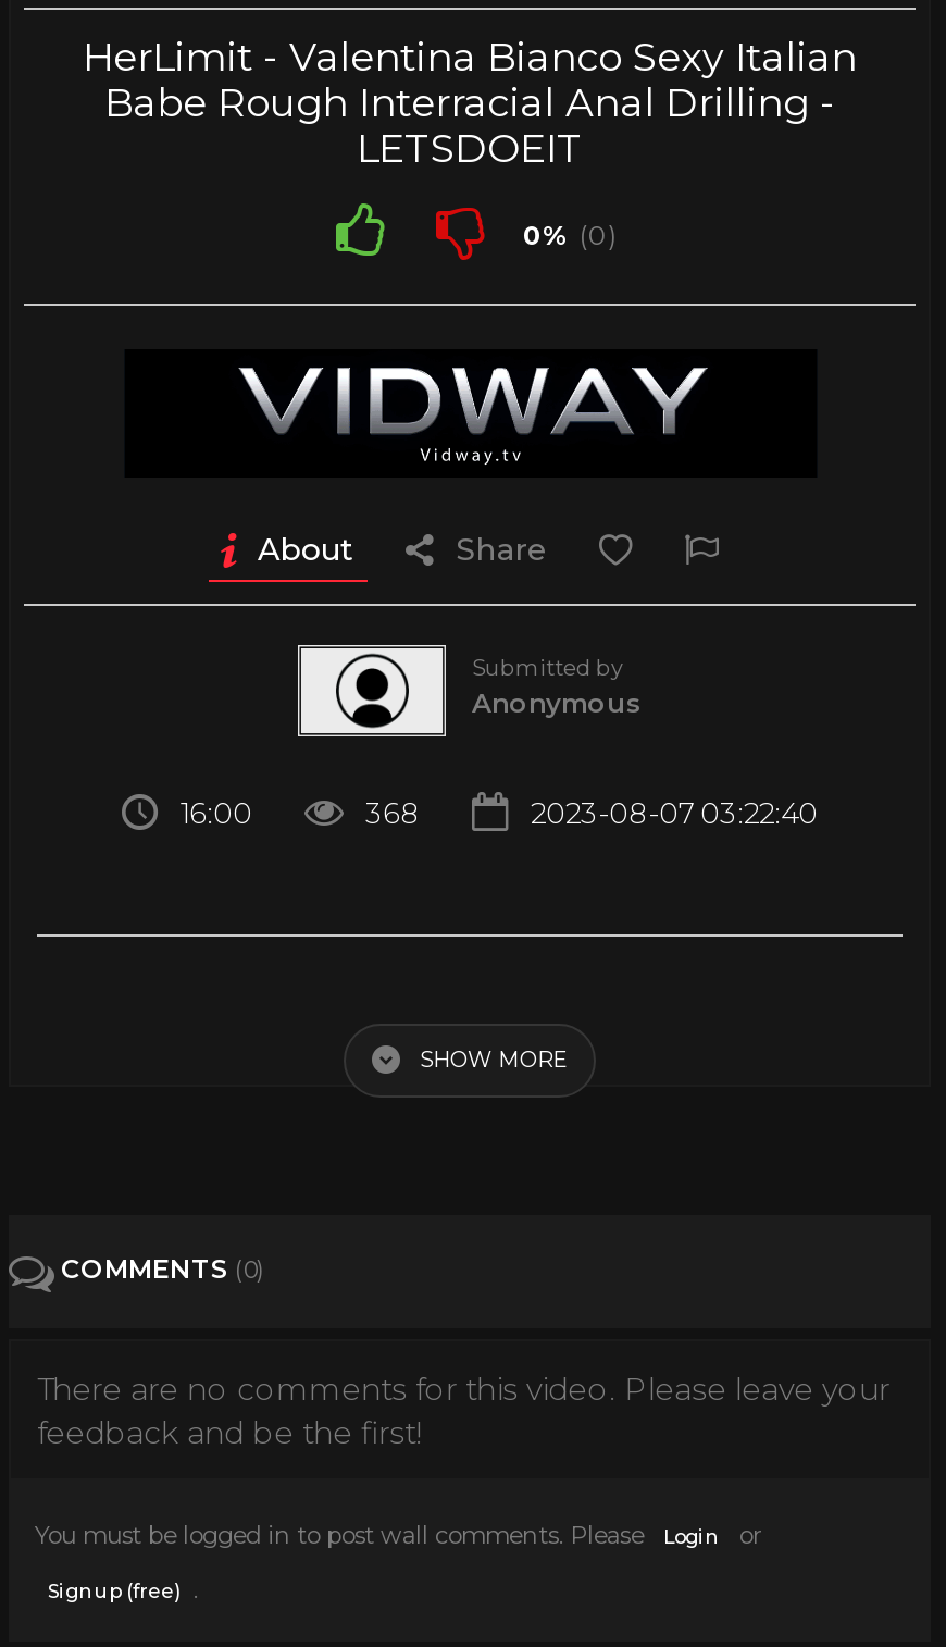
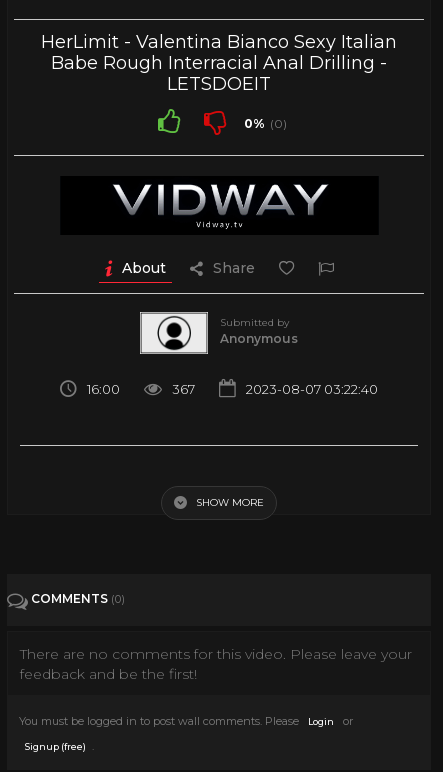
- 368
+ 367
